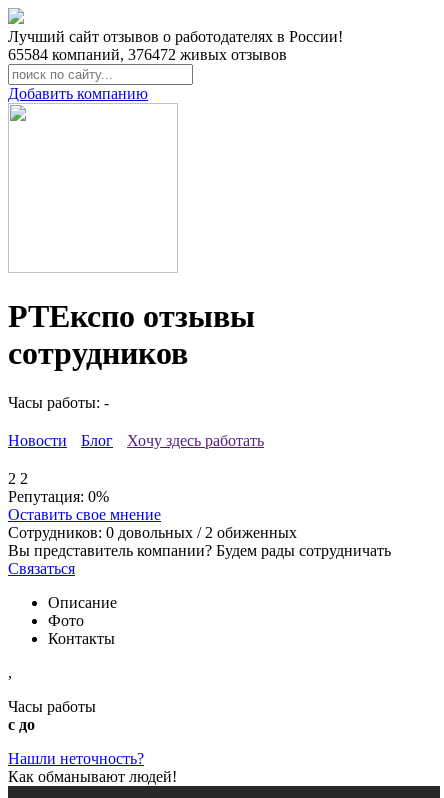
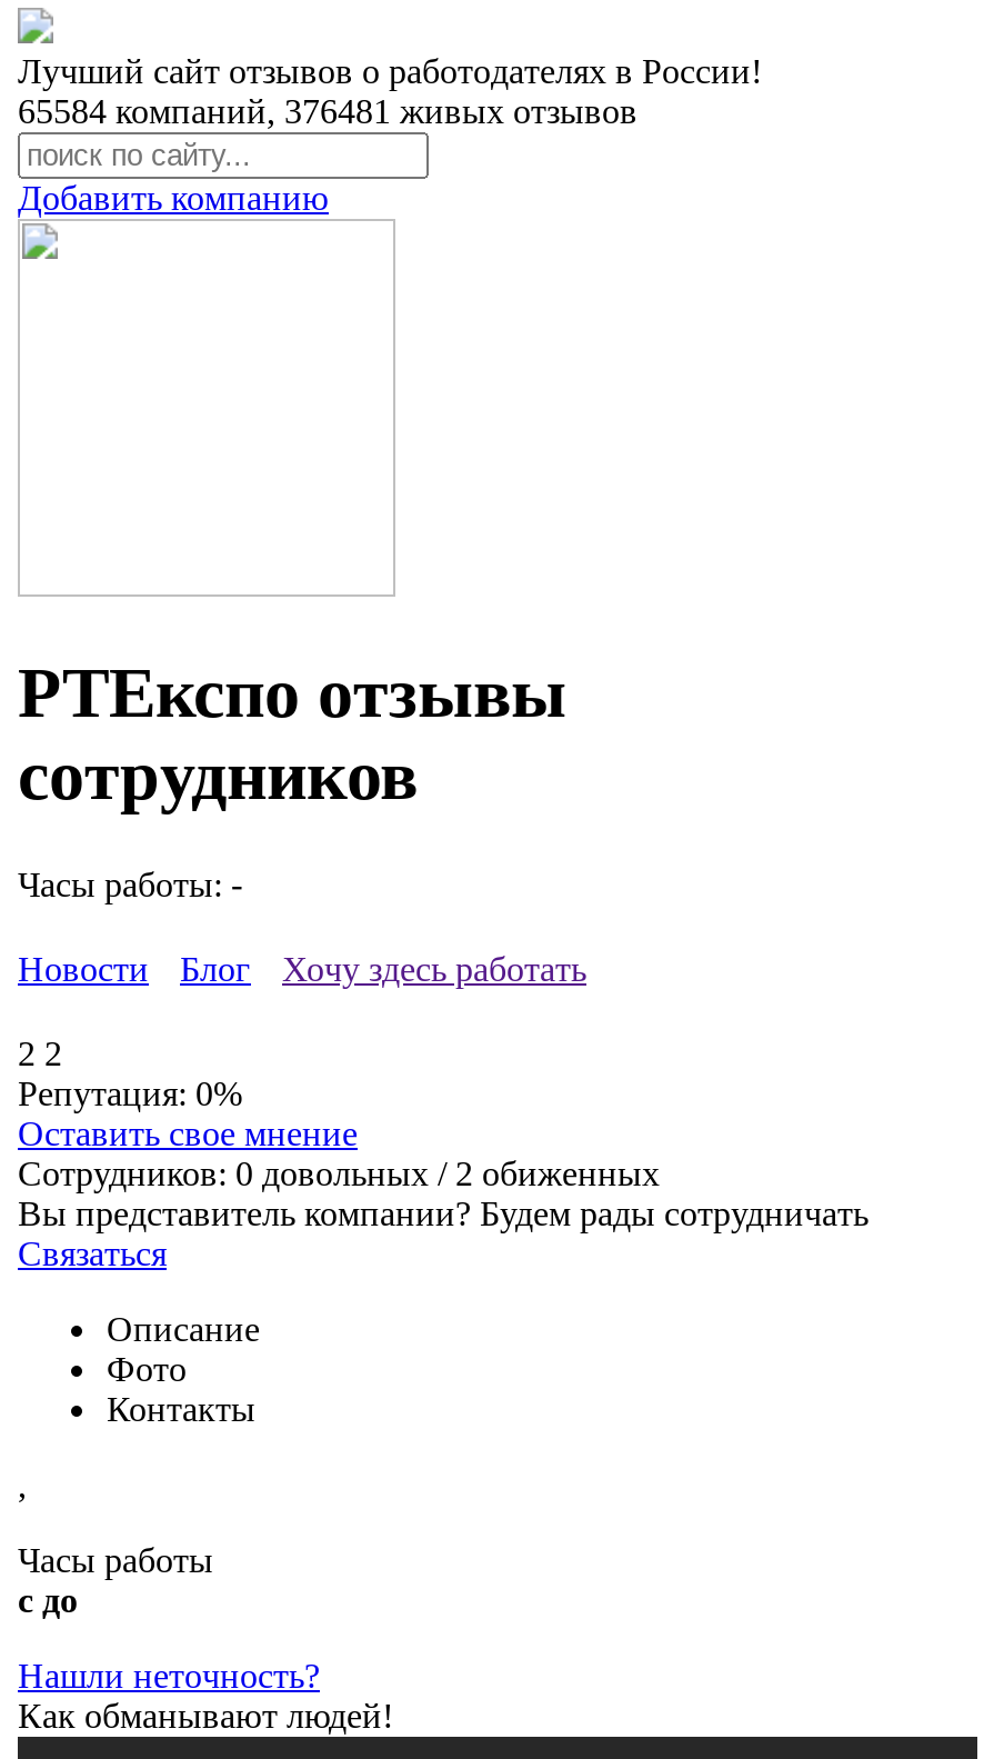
- 65584 компаний, 376472живых отзывов
+ 65584 компаний, 376481живых отзывов
